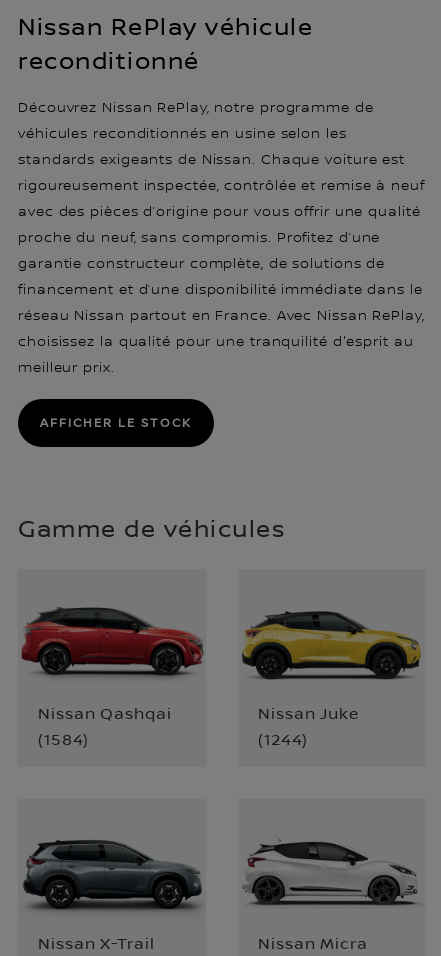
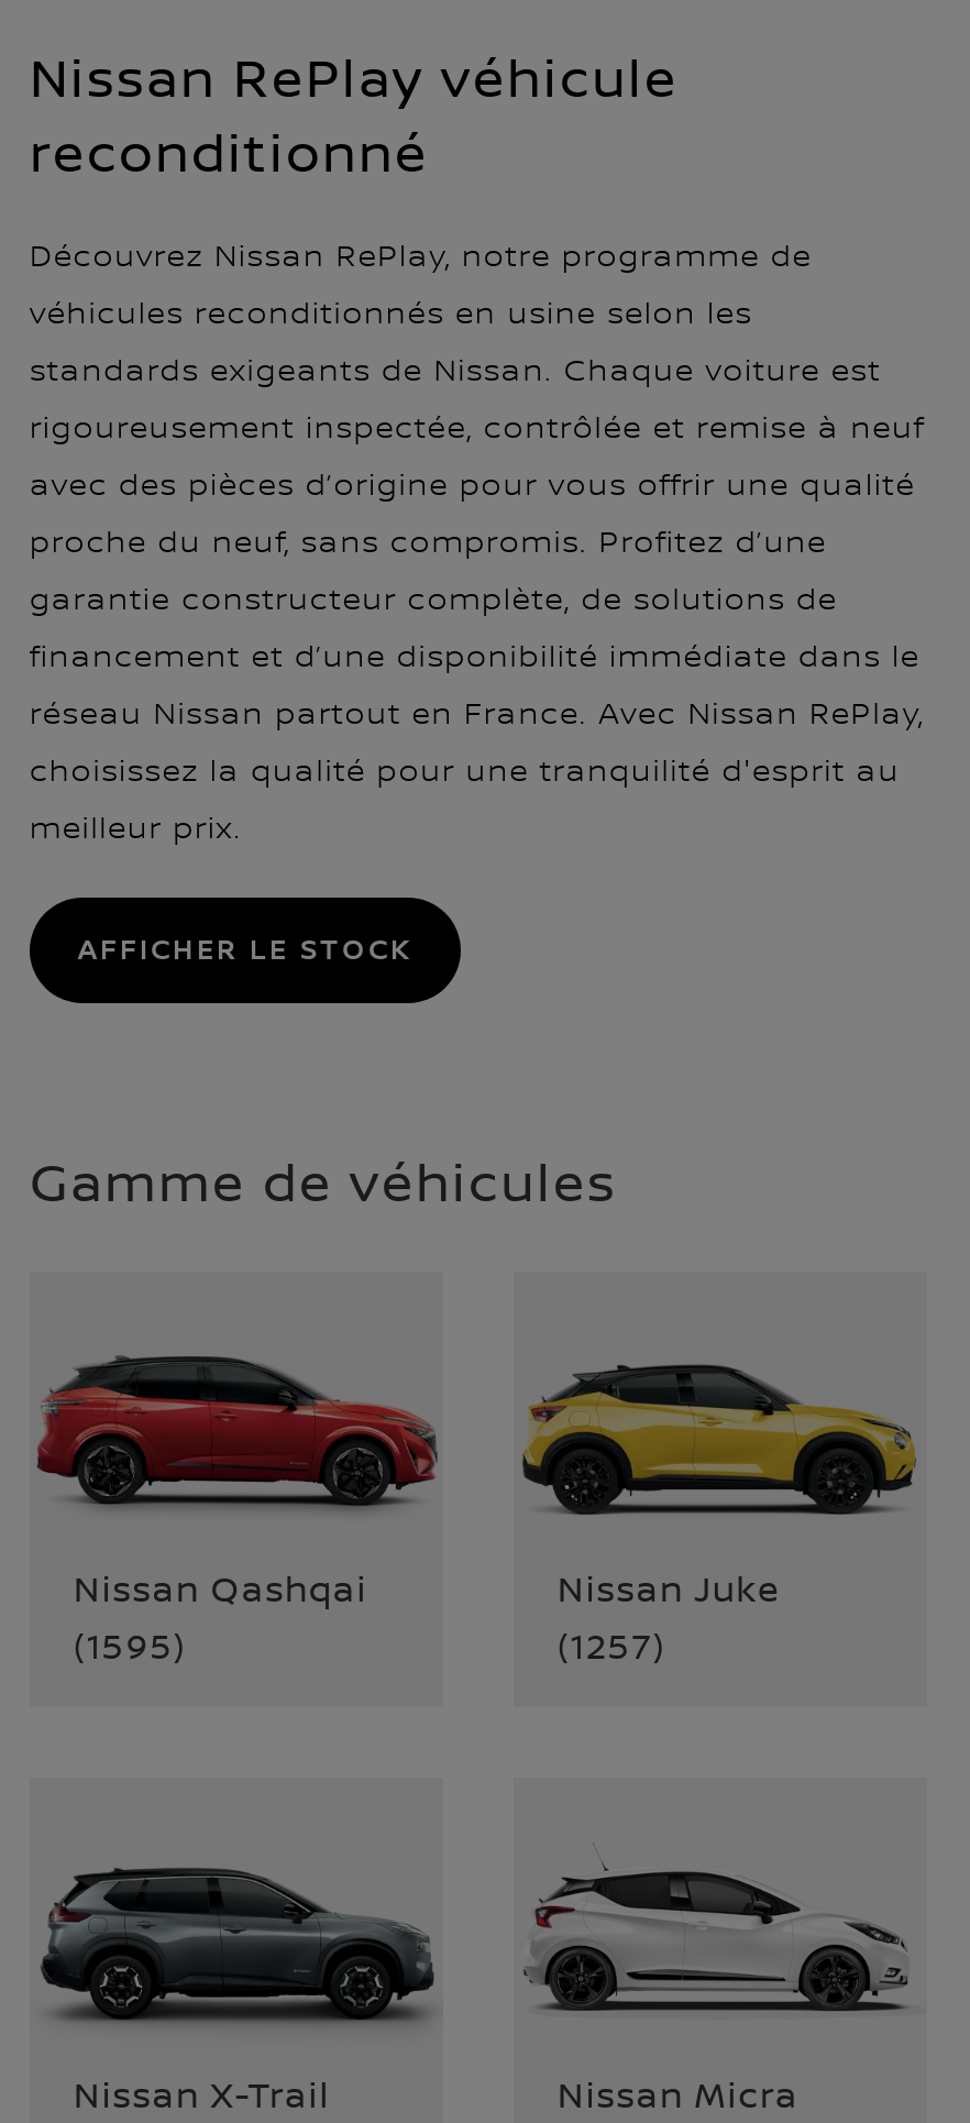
- (1584)
+ (1595)

- (1244)
+ (1257)
